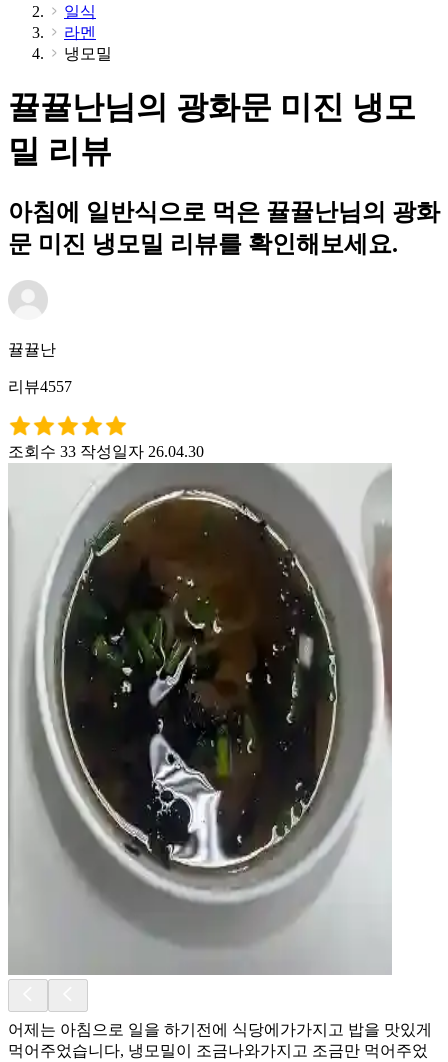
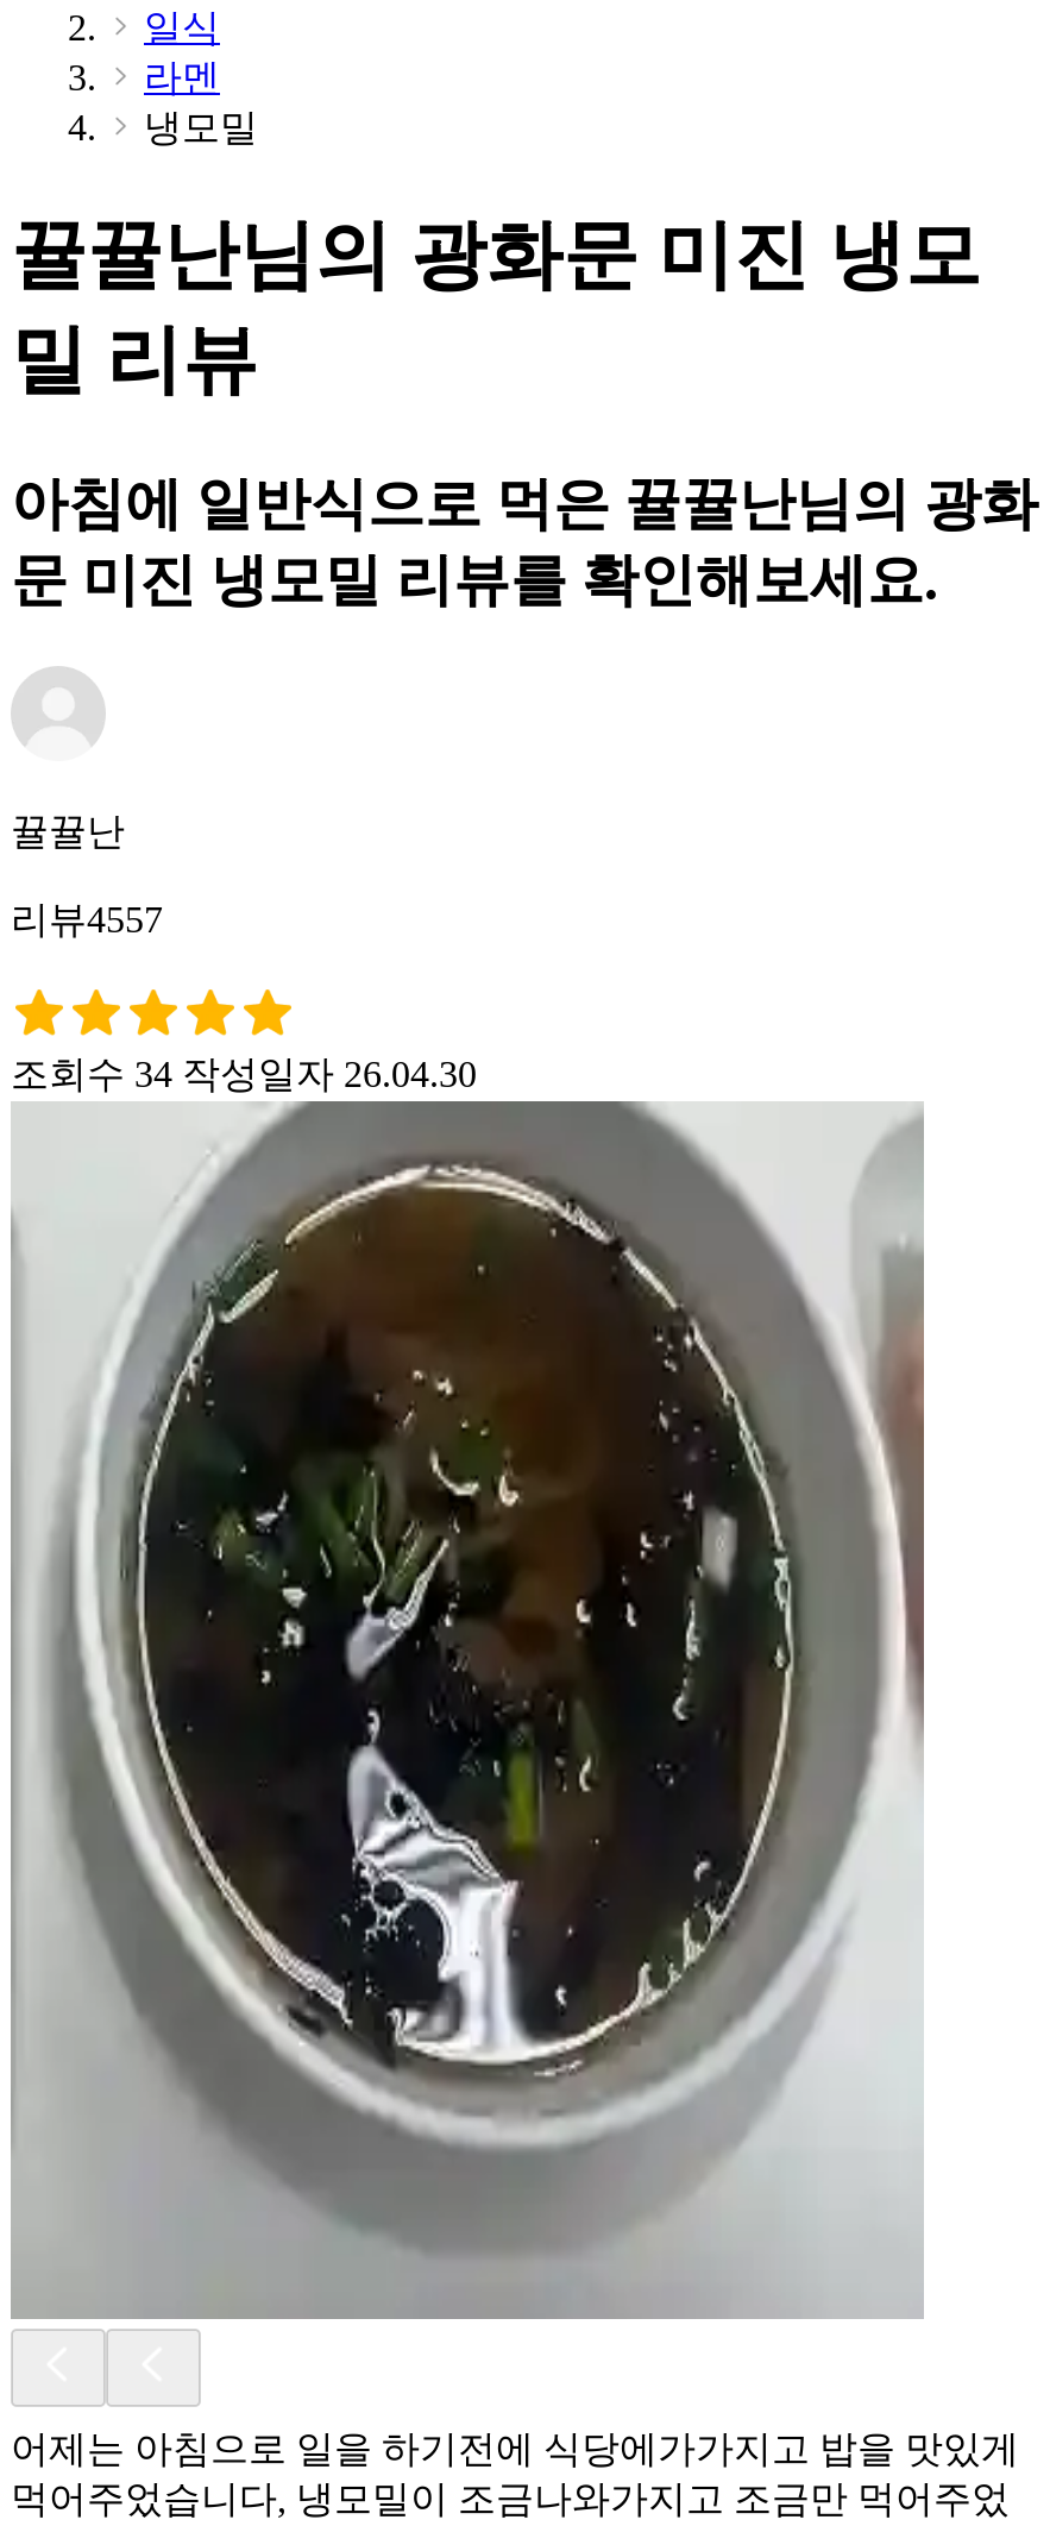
- 조회수 33 작성일자 26.04.30
+ 조회수 34 작성일자 26.04.30
